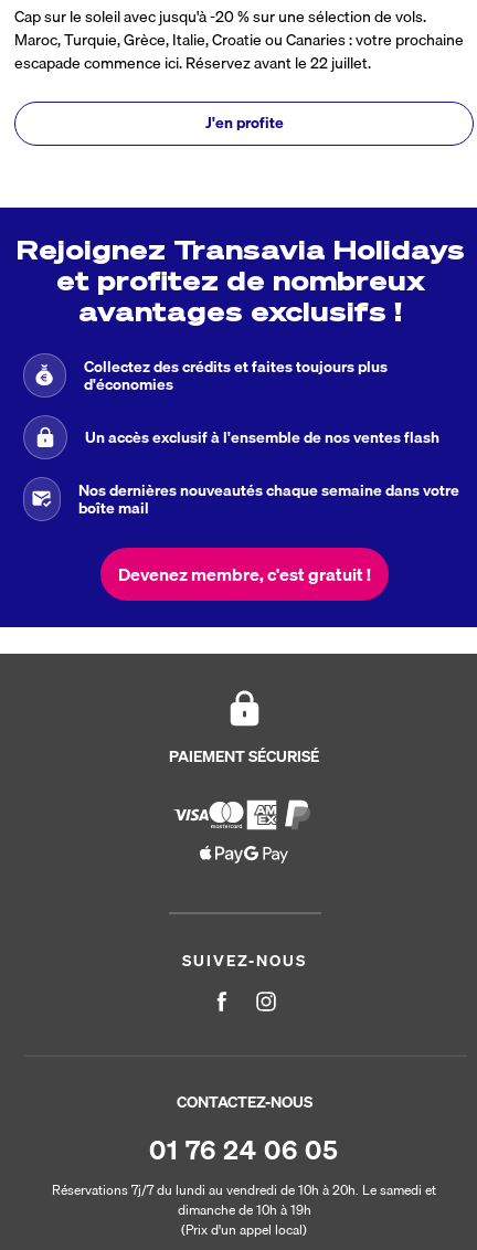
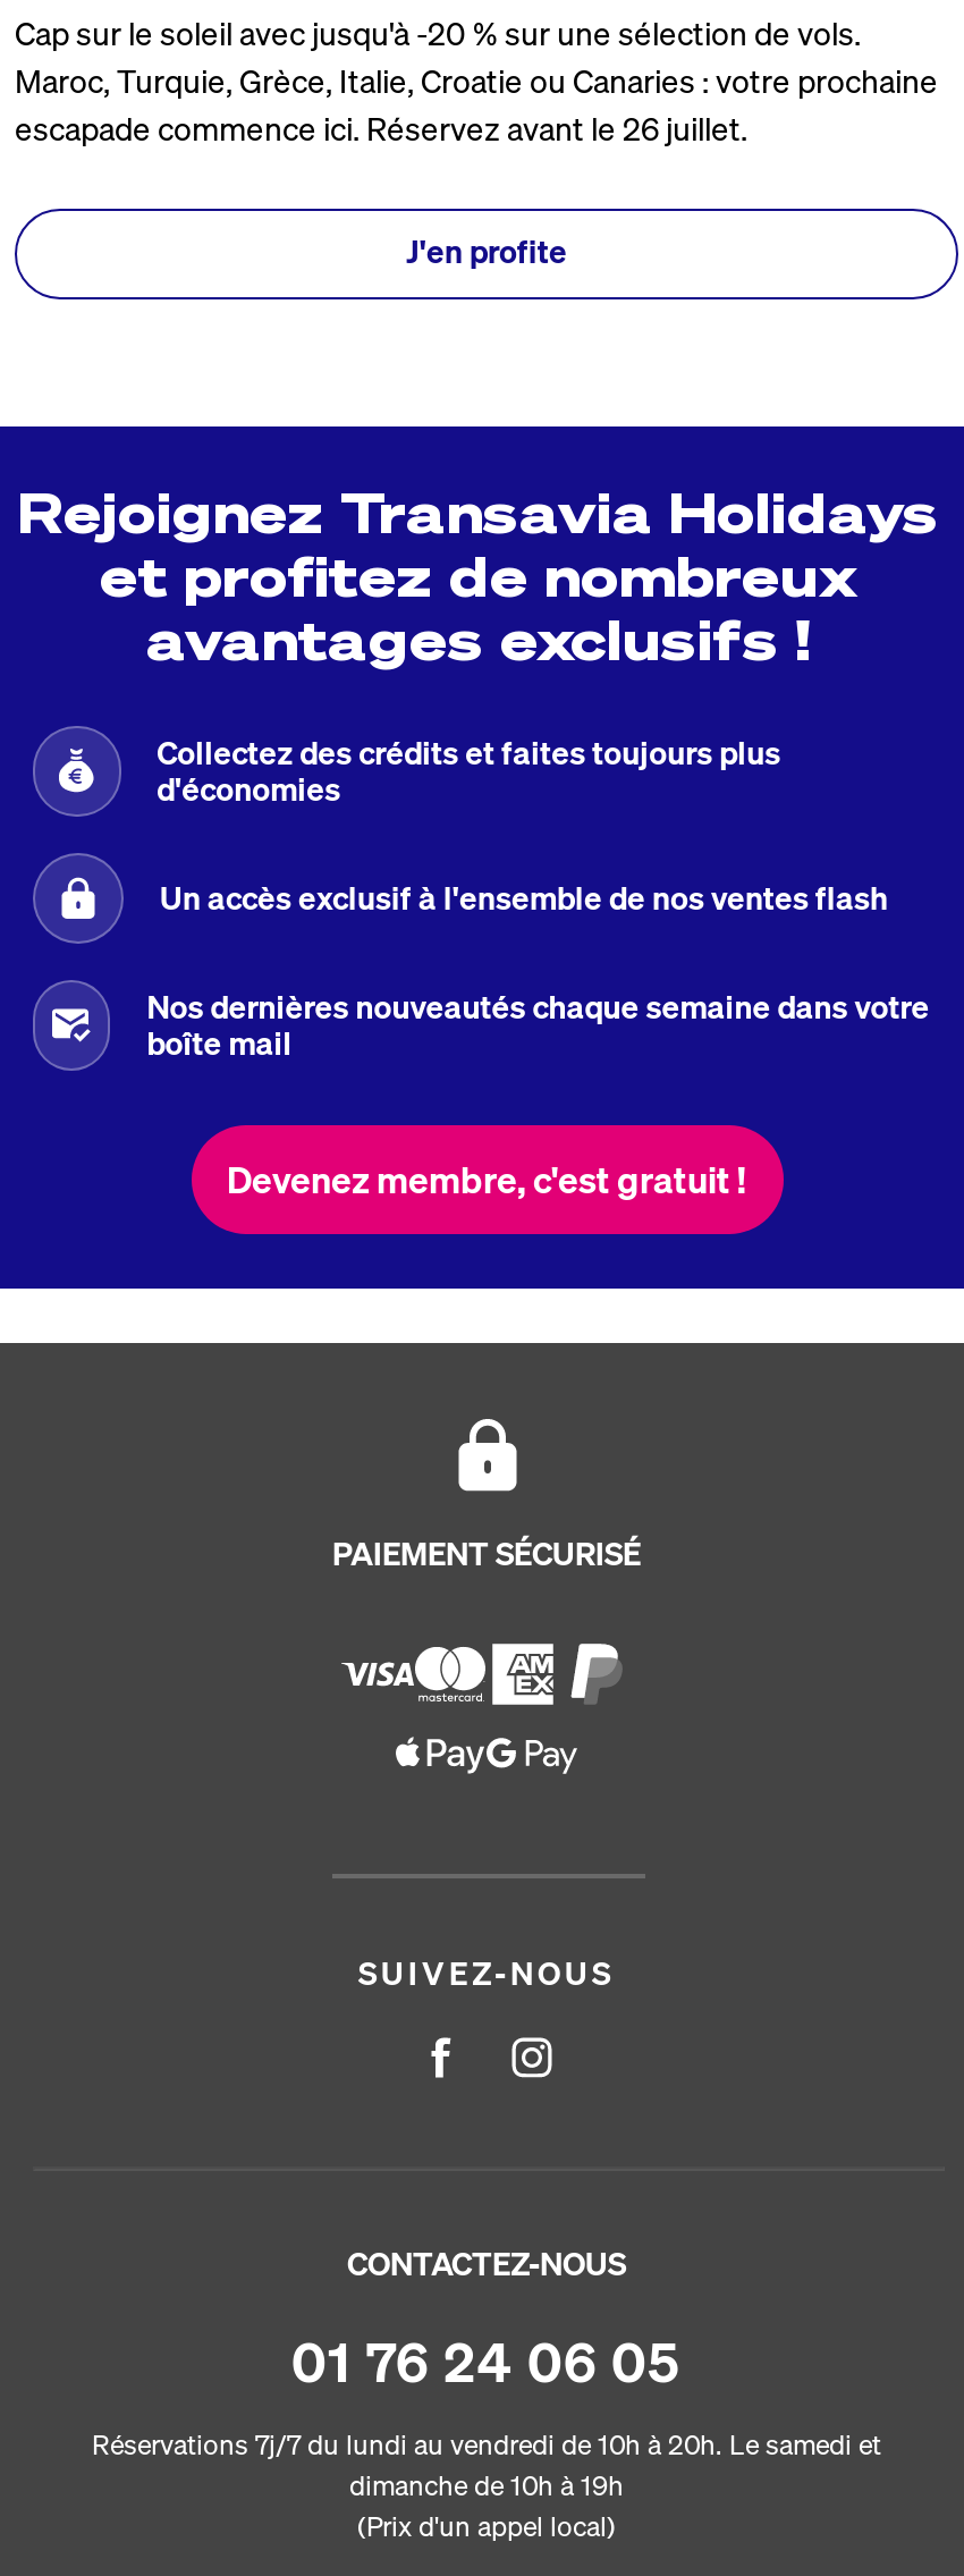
- escapade commence ici. Réservez avant le 22 juillet.
+ escapade commence ici. Réservez avant le 26 juillet.
